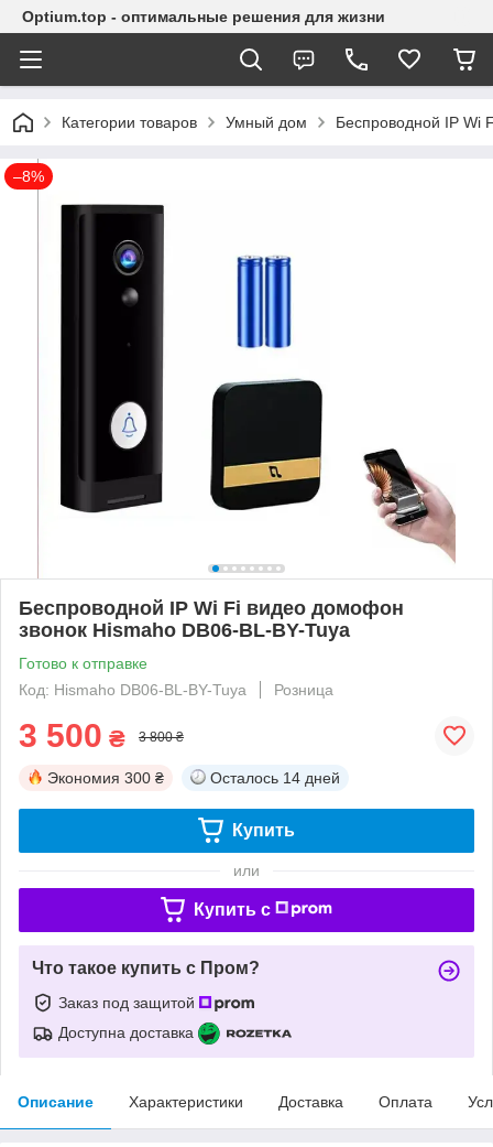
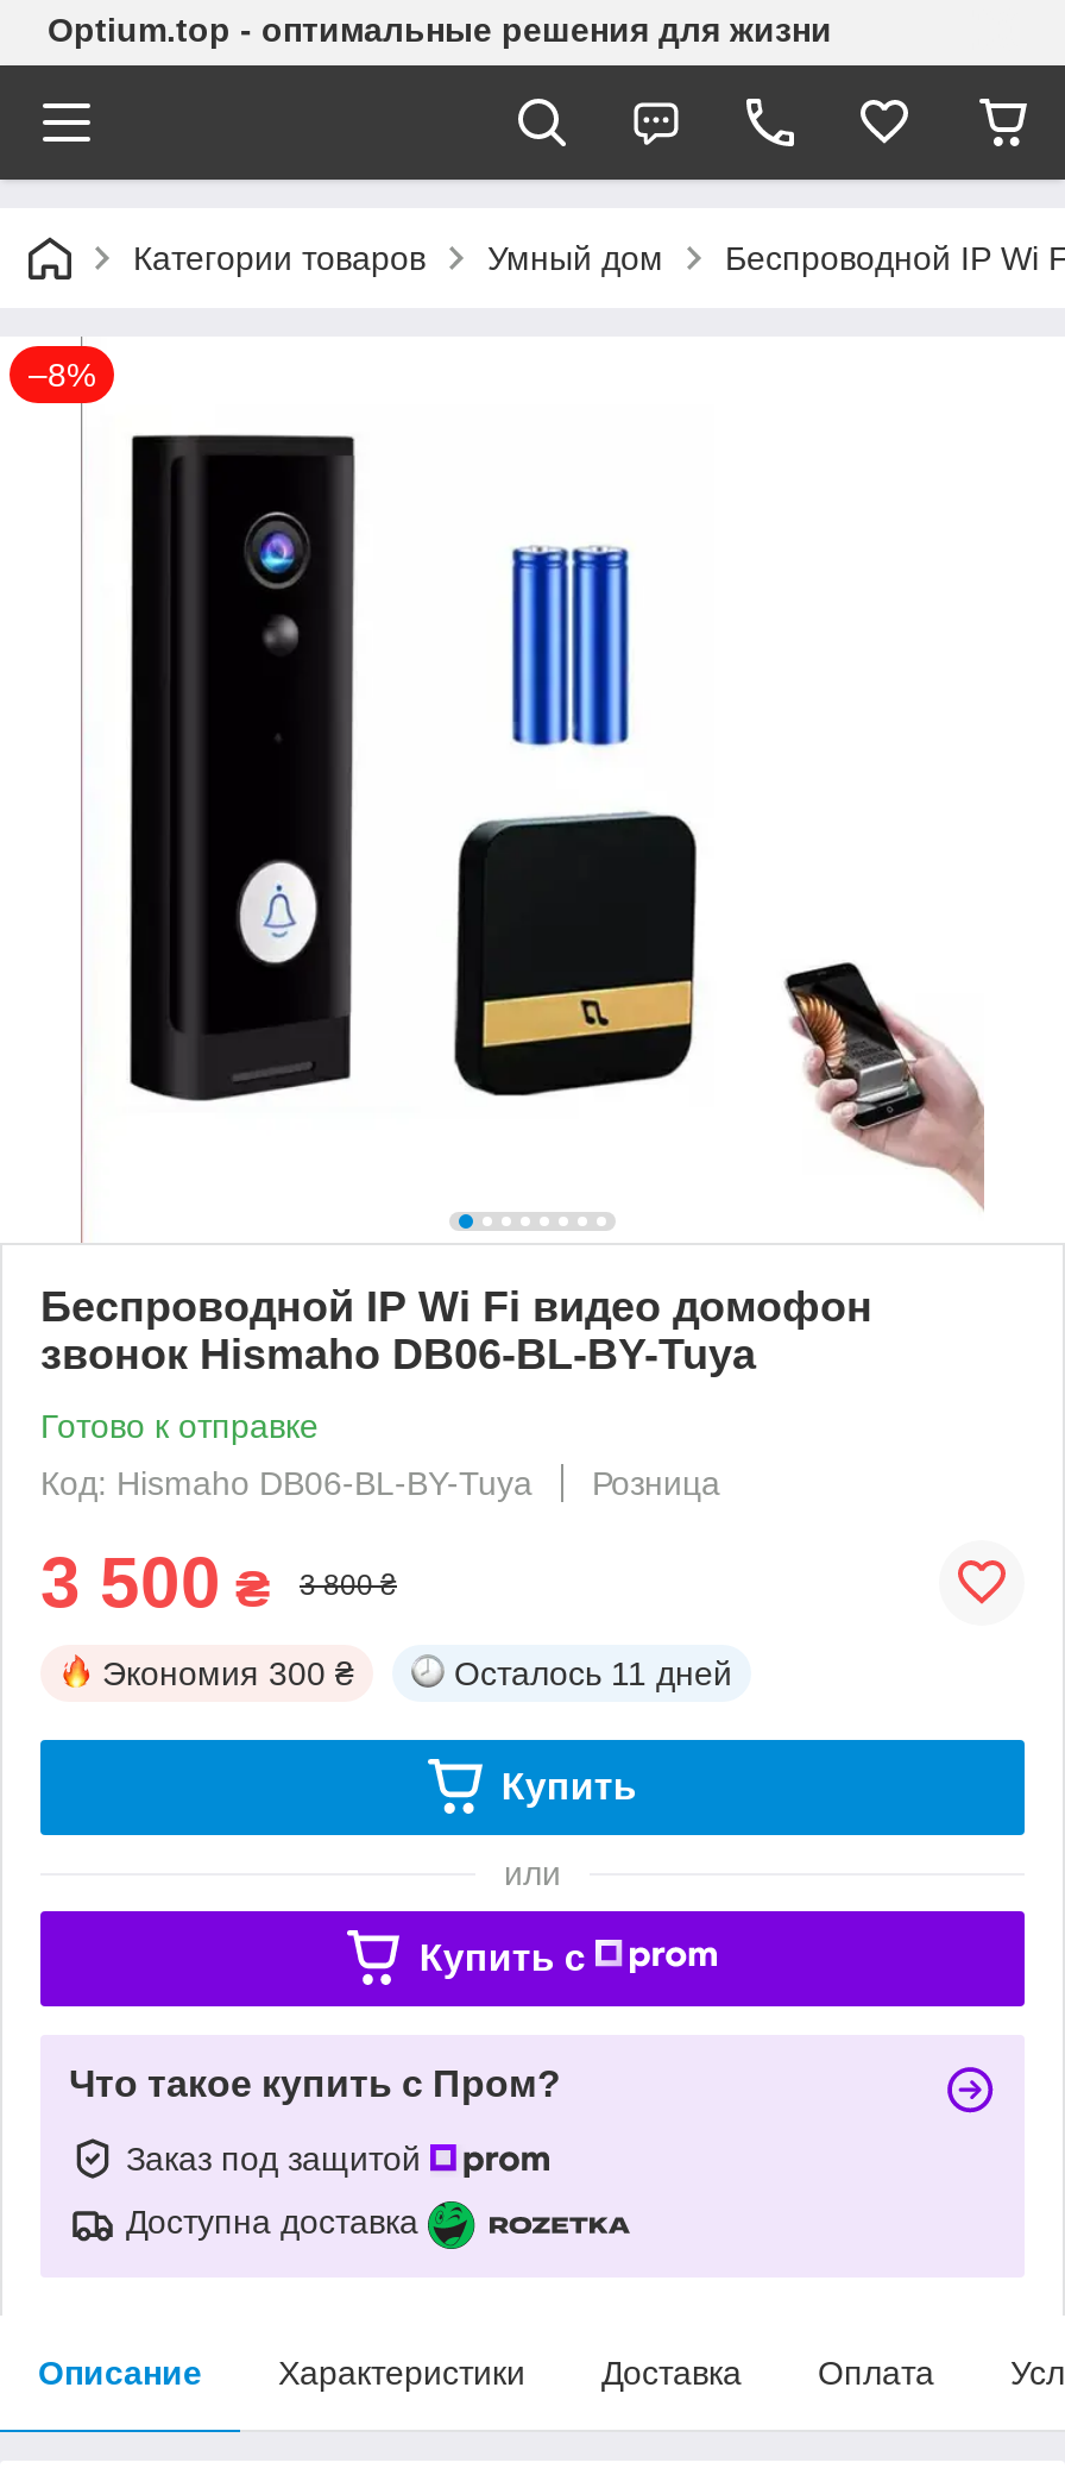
- Осталось 14 дней
+ Осталось 11 дней
